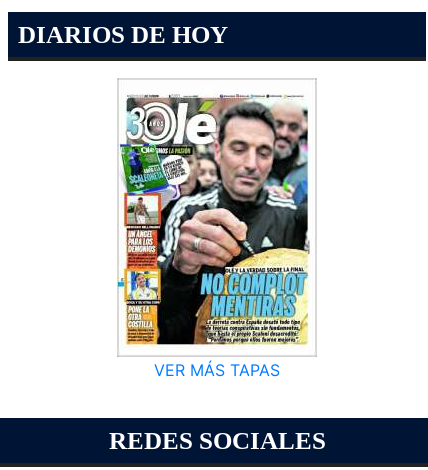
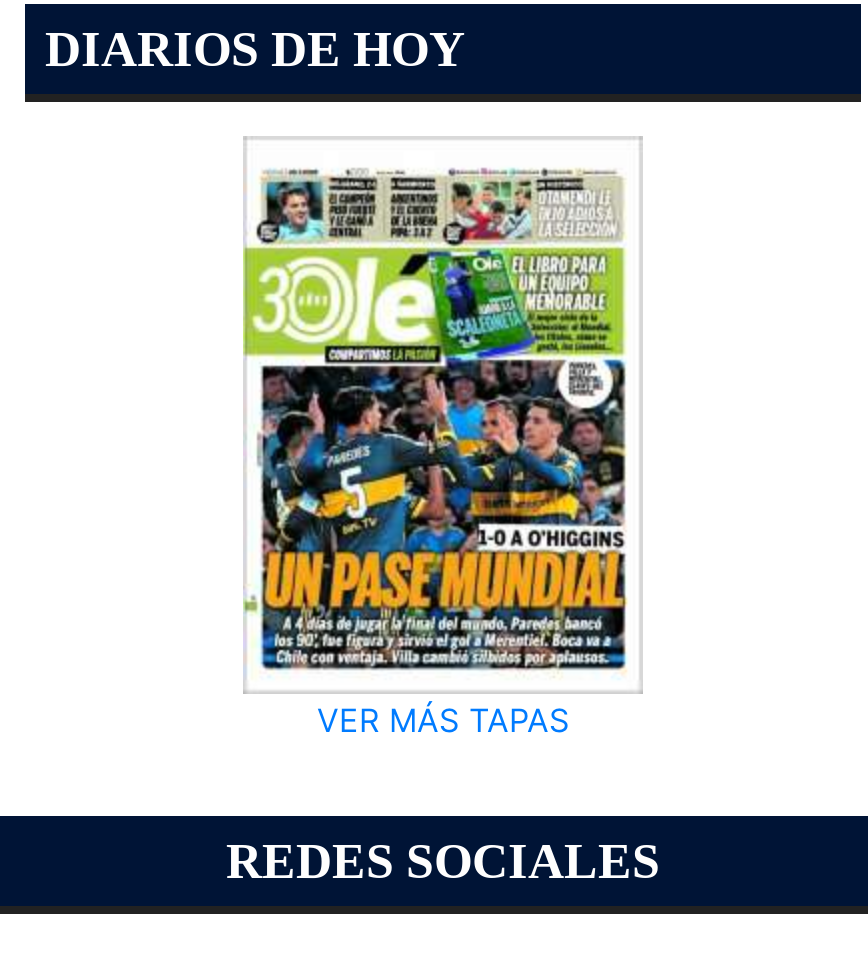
- [image]
+ [image]
